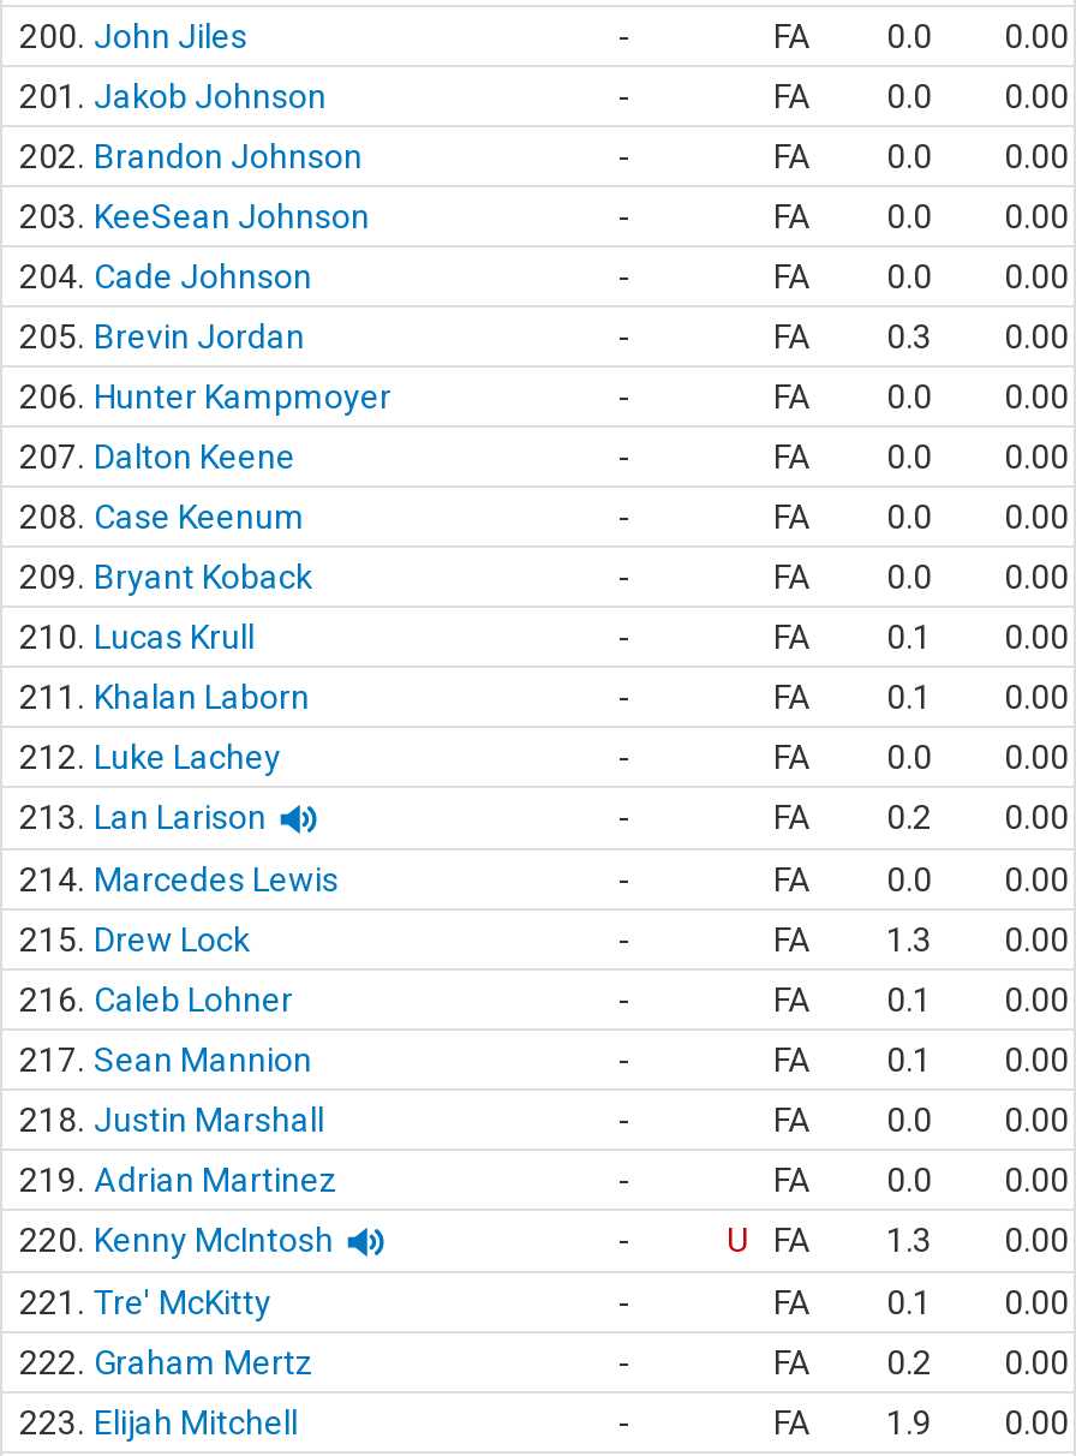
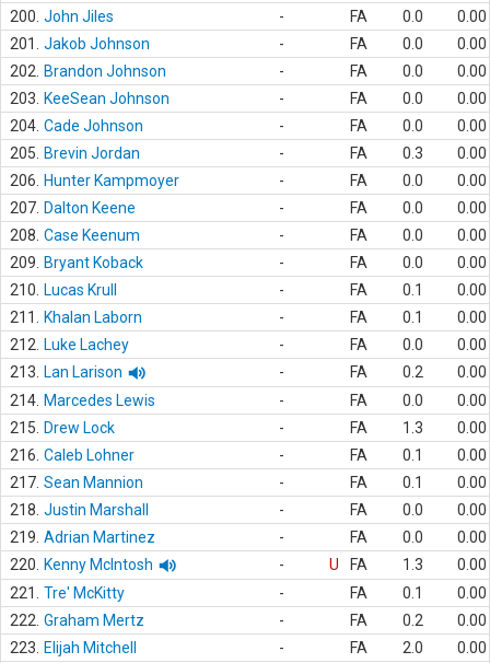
- FA 1.9 0.00
+ FA 2.0 0.00
